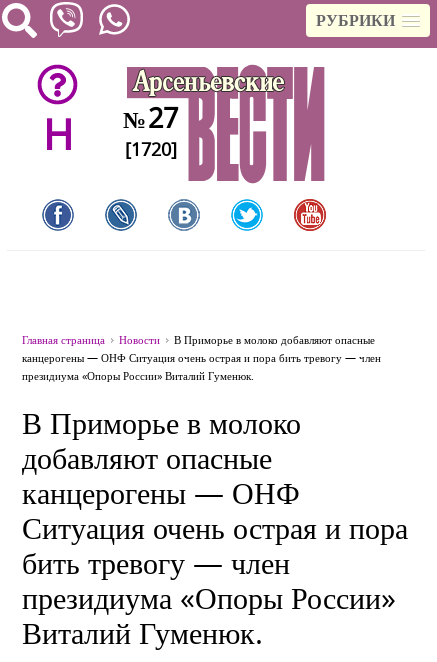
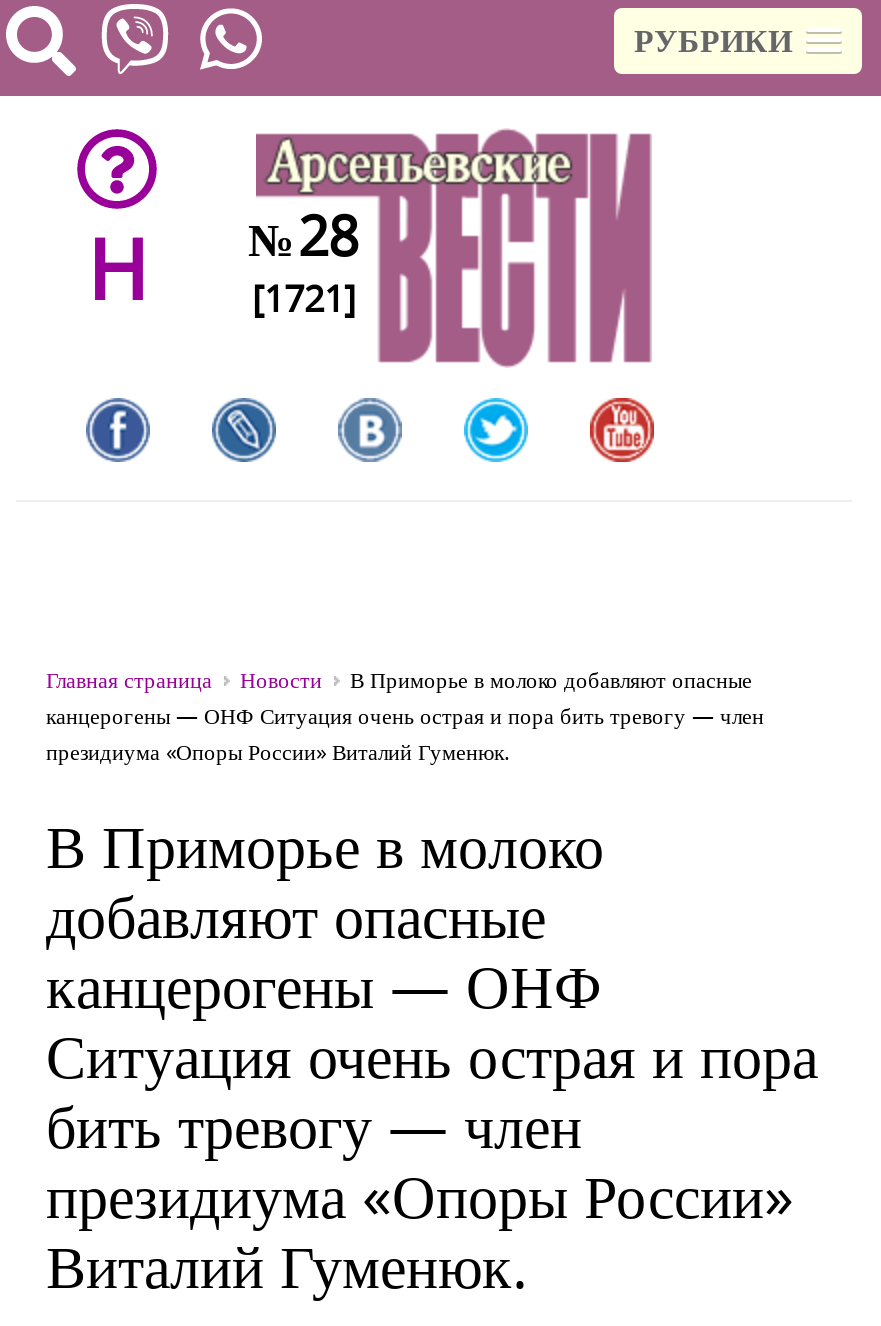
- H № 27
+ H № 28

- [1720]
+ [1721]
